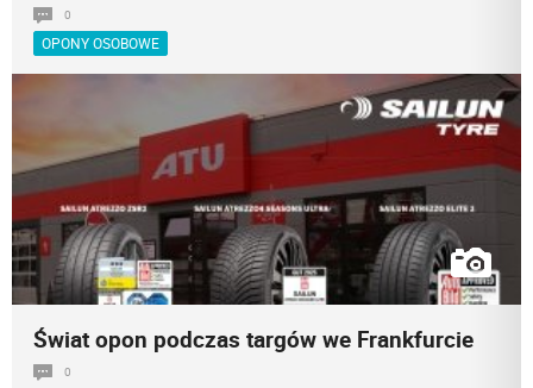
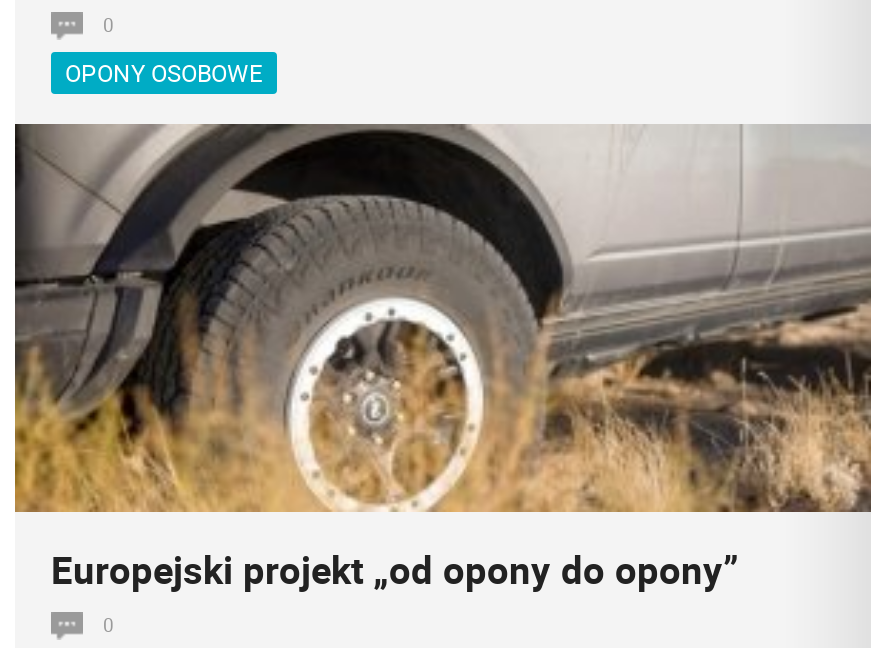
- [image]
- Świat opon podczas targów we Frankfurcie
+ [image]
+ Europejski projekt „od opony do opony”
